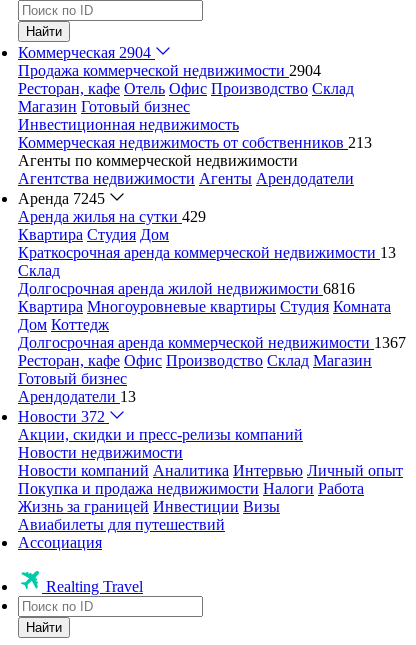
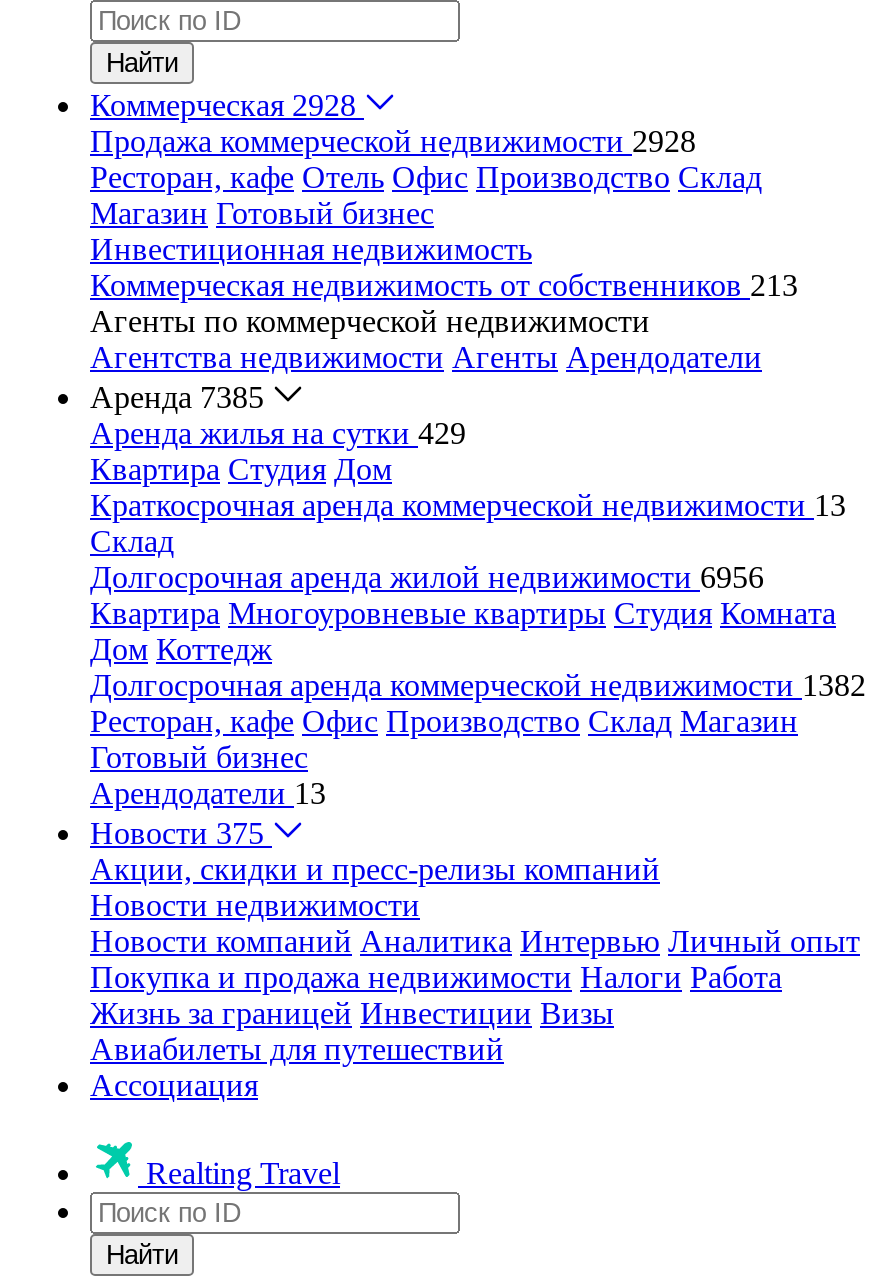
- Коммерческая 2904
+ Коммерческая 2928

- Продажа коммерческой недвижимости 2904
+ Продажа коммерческой недвижимости 2928

- Аренда 7245
+ Аренда 7385

- Долгосрочная аренда жилой недвижимости 6816
+ Долгосрочная аренда жилой недвижимости 6956

- Долгосрочная аренда коммерческой недвижимости 1367
+ Долгосрочная аренда коммерческой недвижимости 1382

- Новости 372
+ Новости 375
